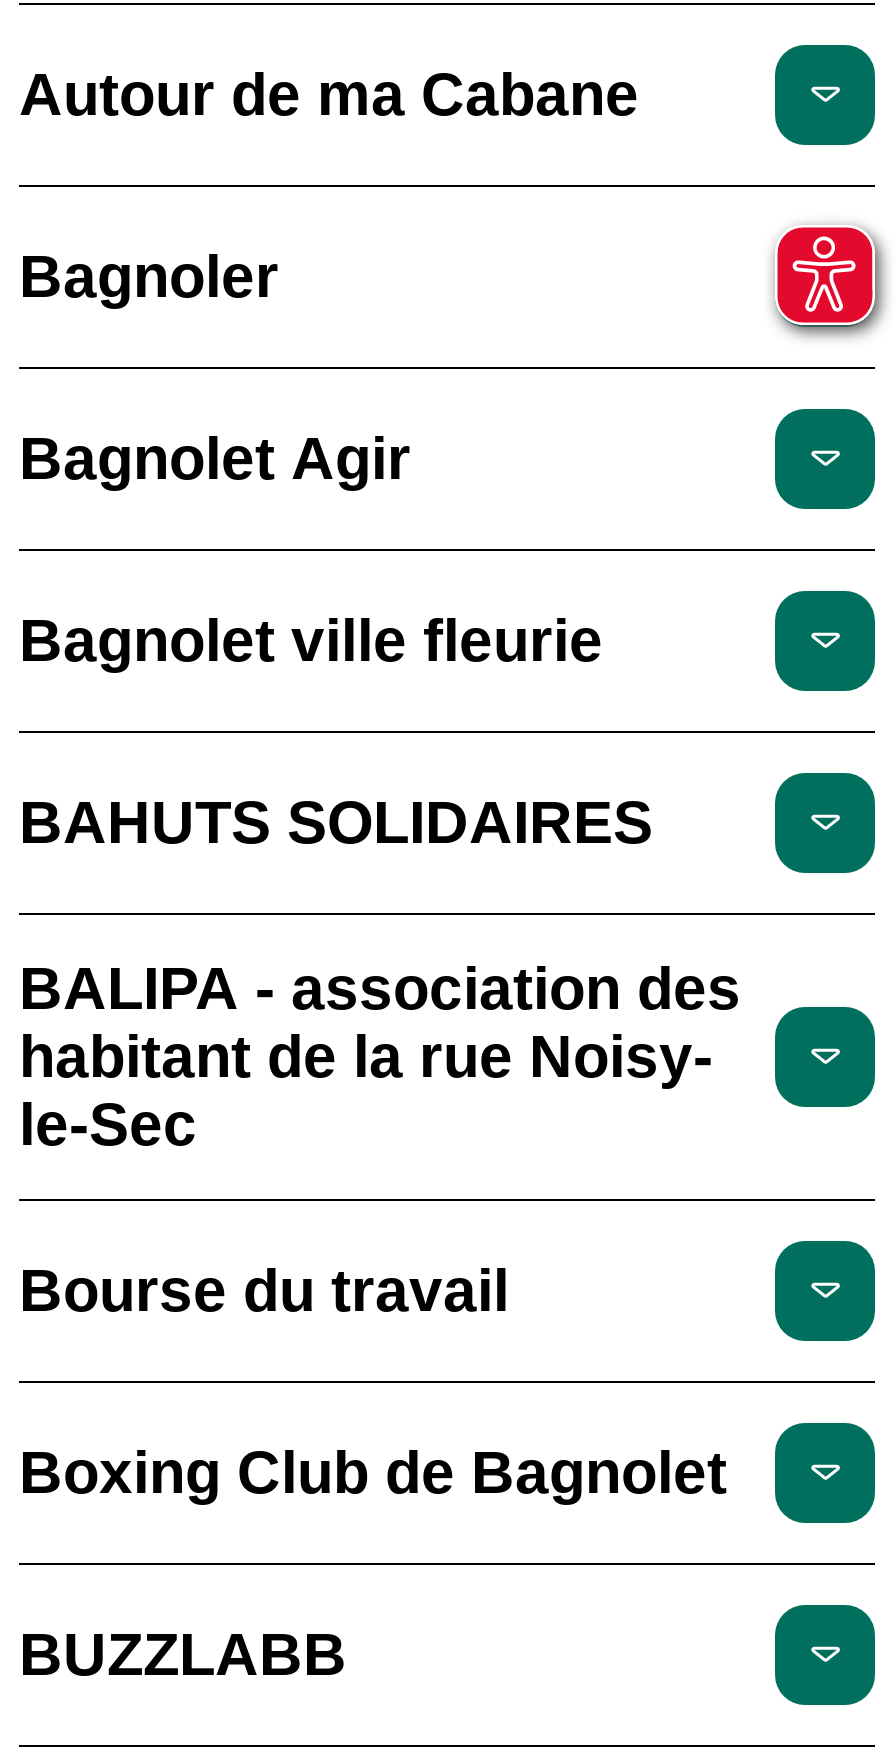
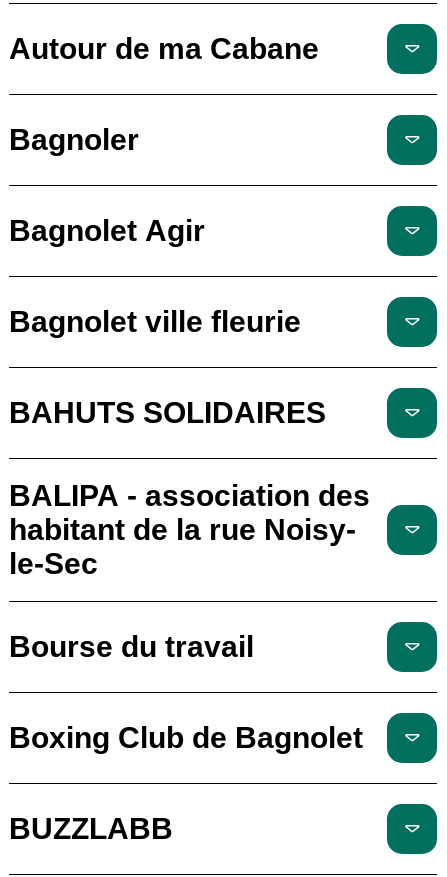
- [image]
+ [image]
